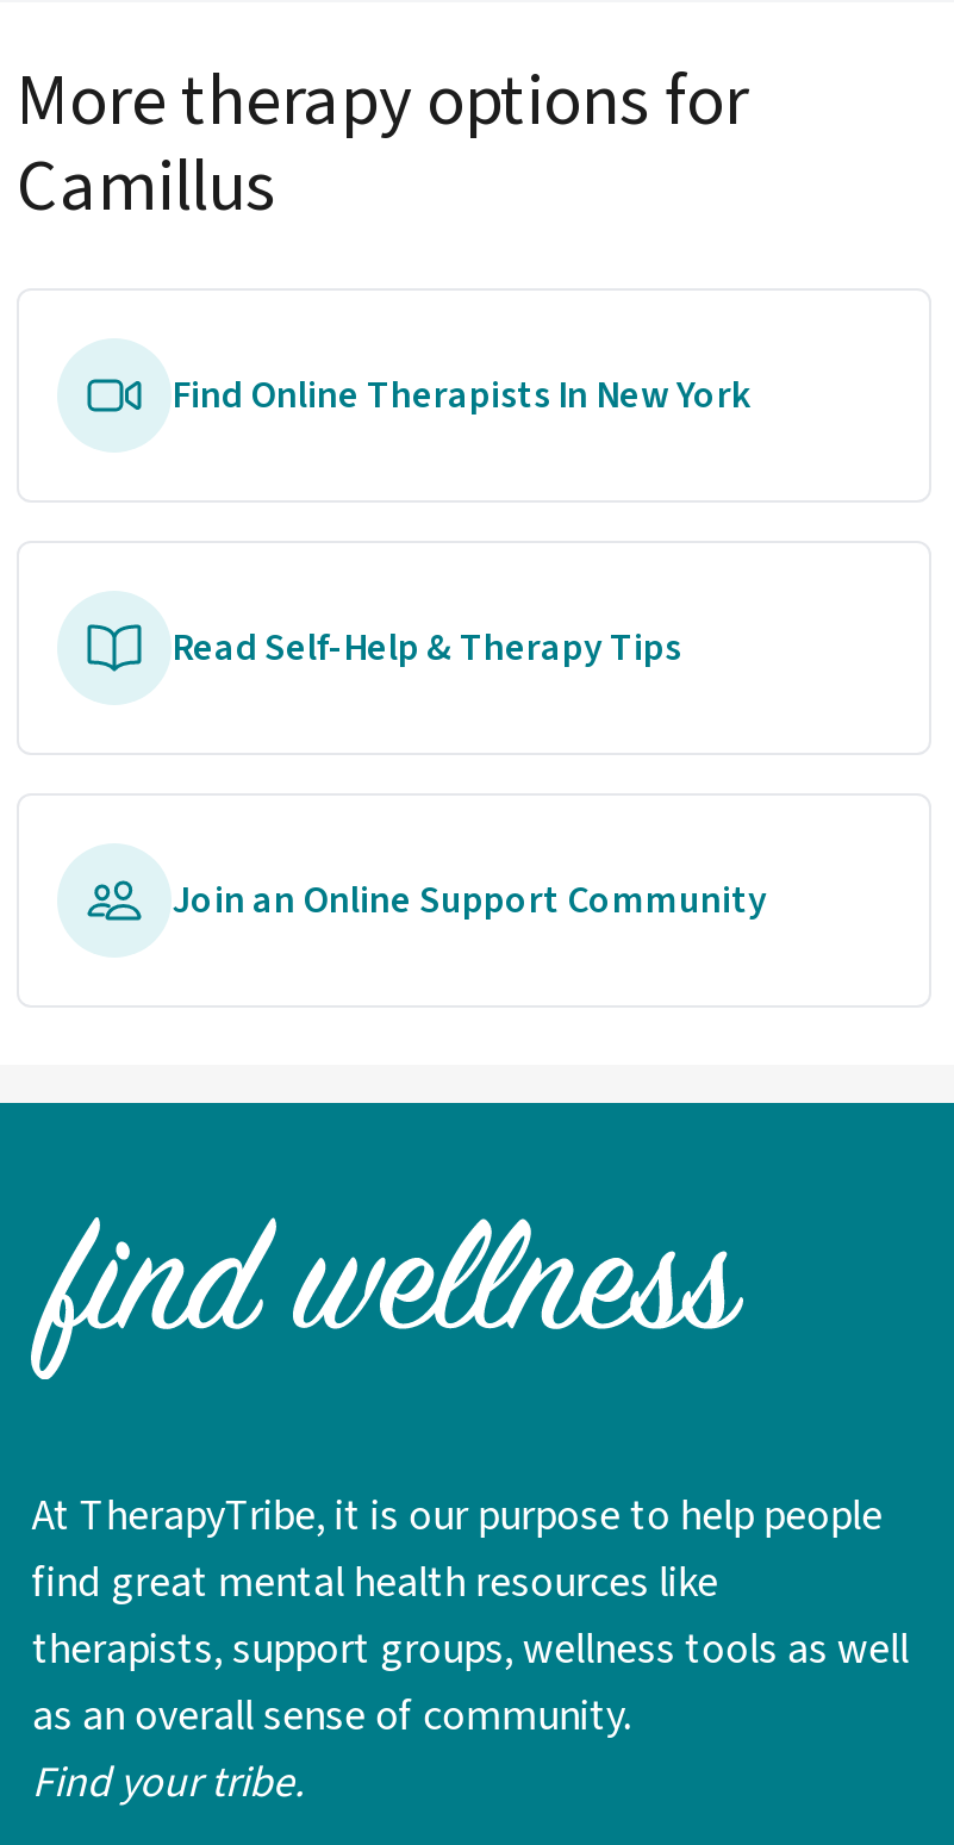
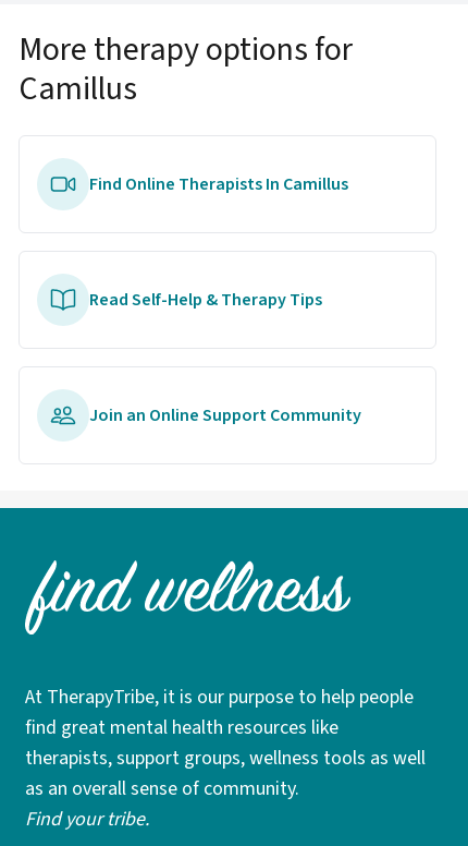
- Find Online Therapists In New York
+ Find Online Therapists In Camillus
